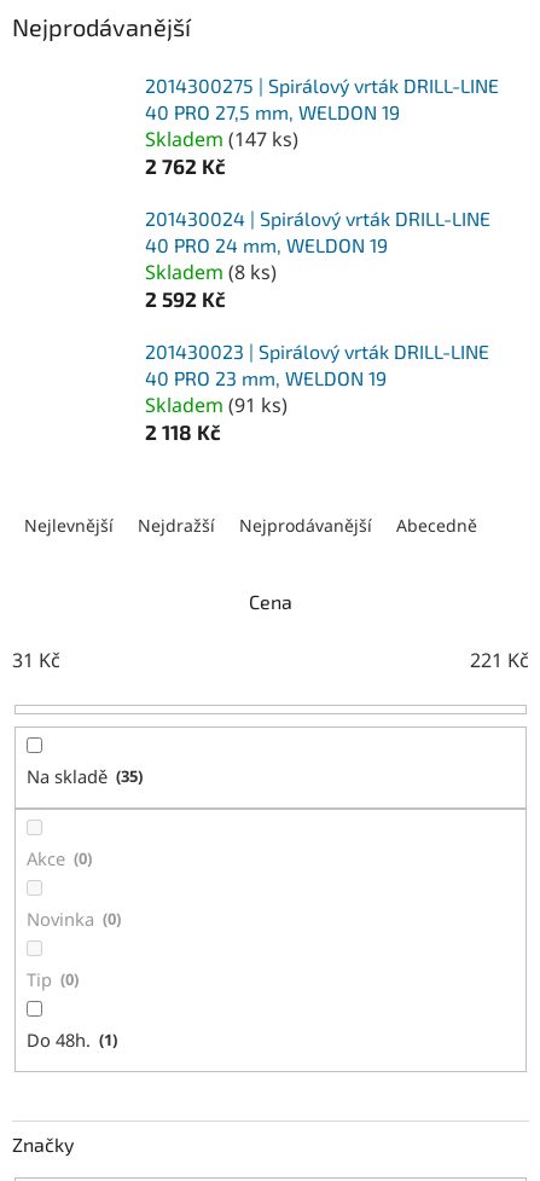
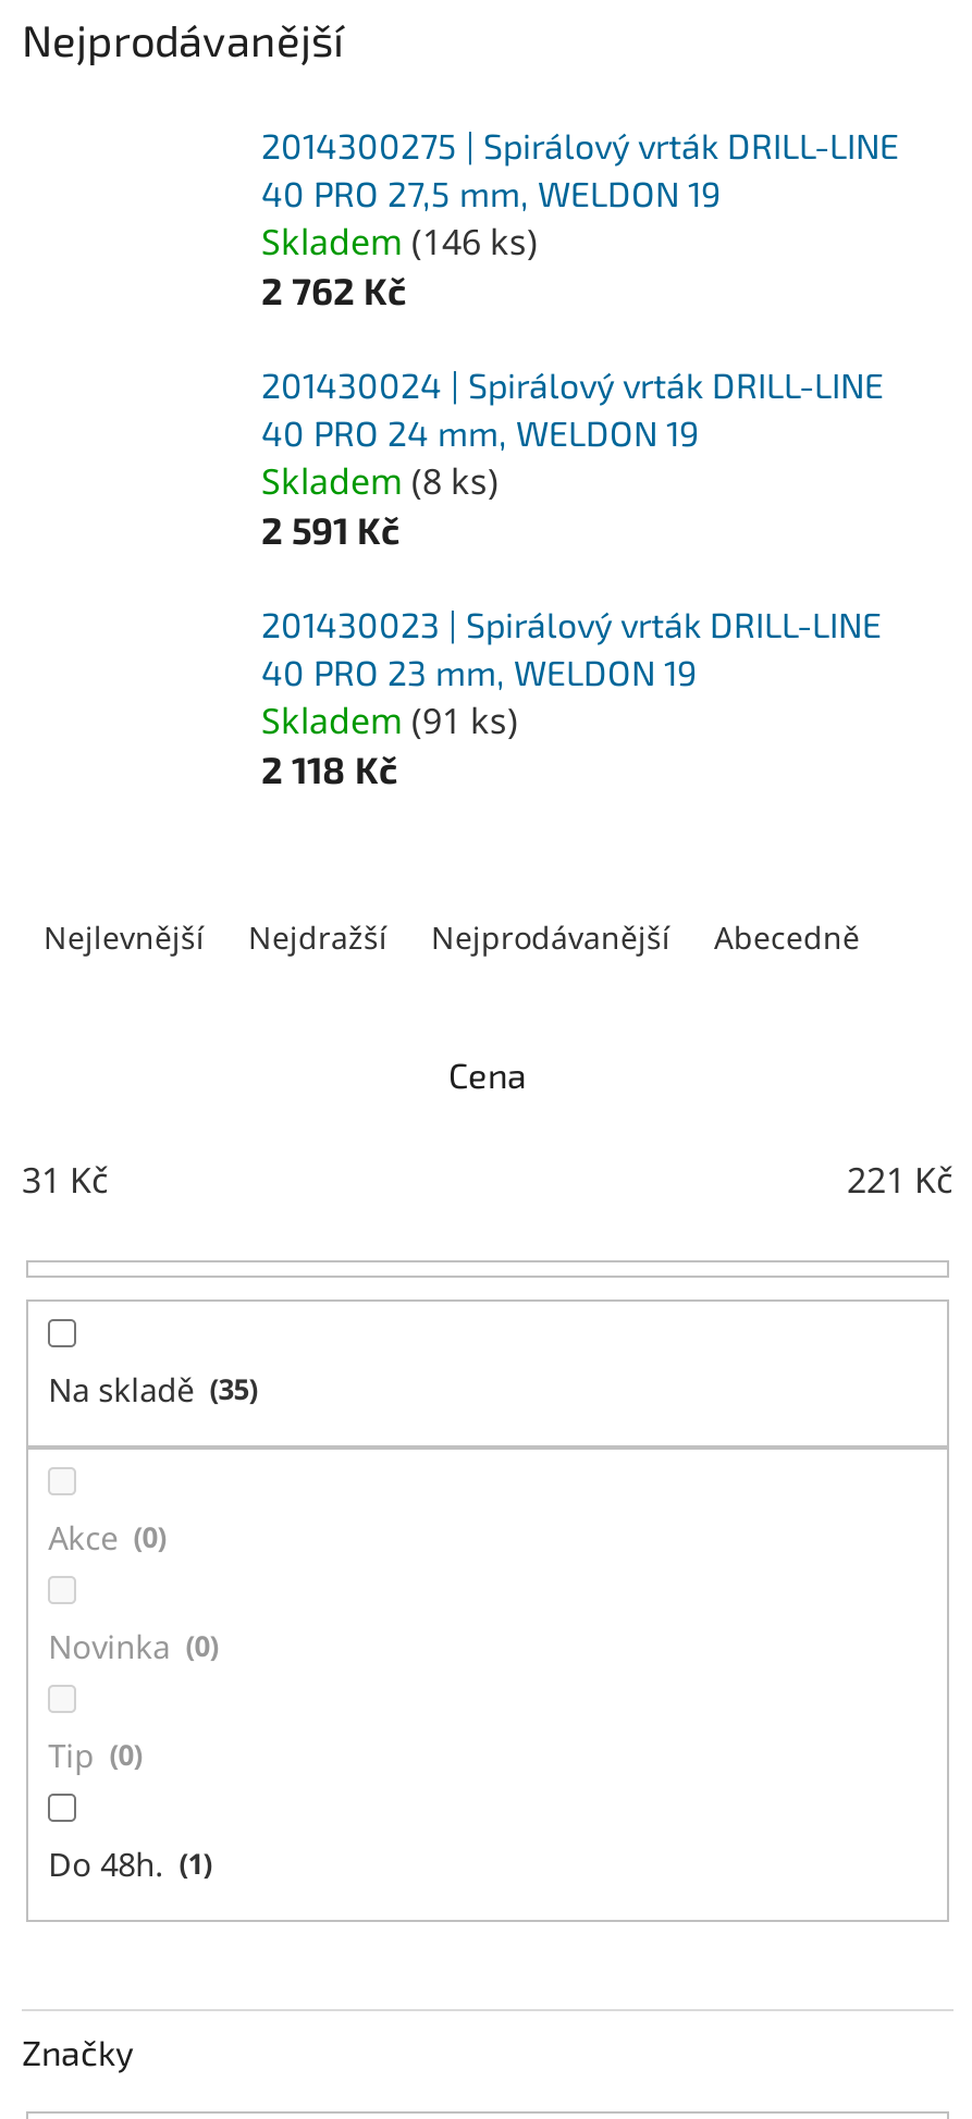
- Skladem (147 ks)
+ Skladem (146 ks)

- 2 592 Kč
+ 2 591 Kč
